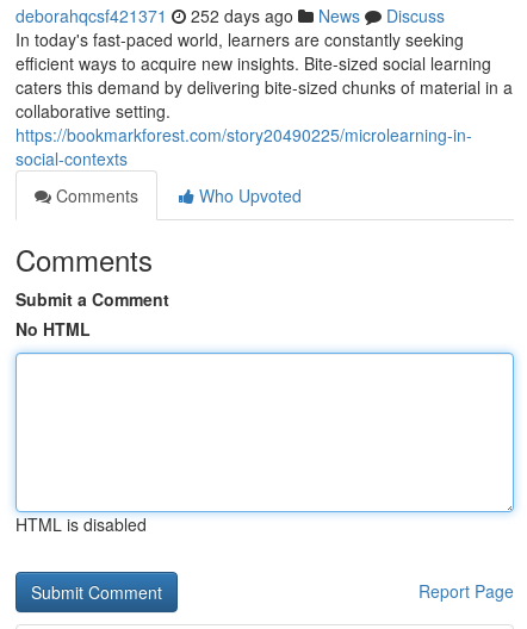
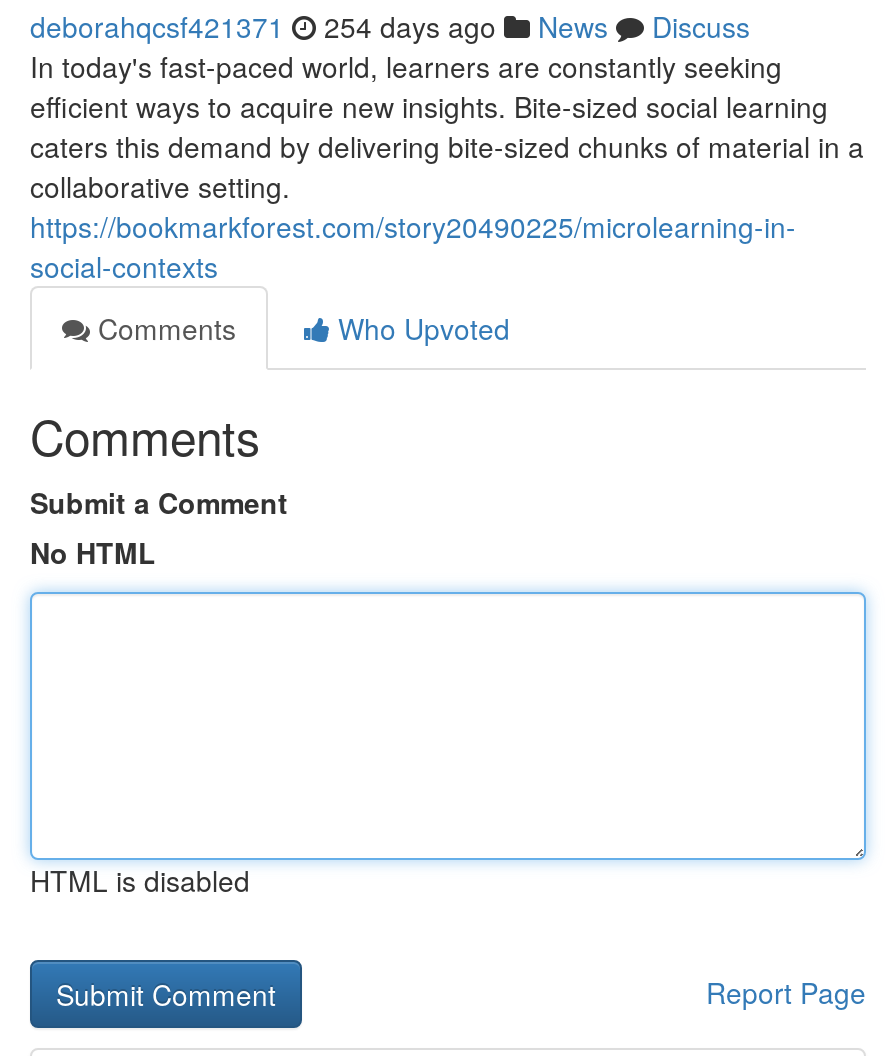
- deborahqcsf421371 252 days ago News Discuss
+ deborahqcsf421371 254 days ago News Discuss
